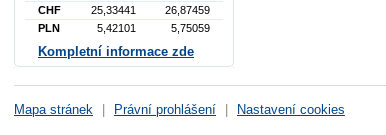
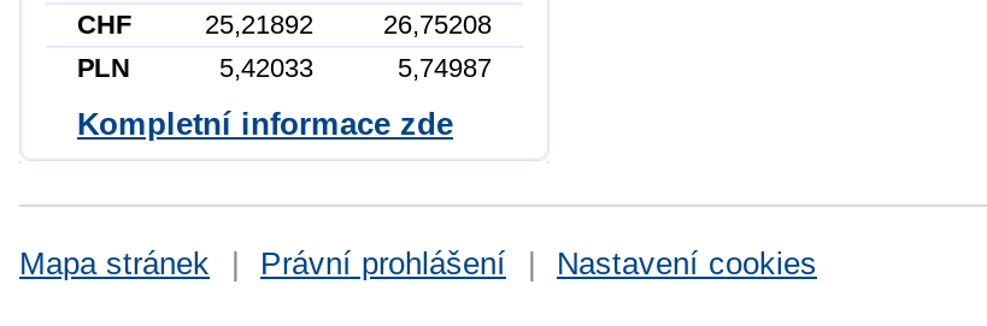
- 25,33441
+ 25,21892

- 26,87459
+ 26,75208

- 5,42101
+ 5,42033

- 5,75059
+ 5,74987
